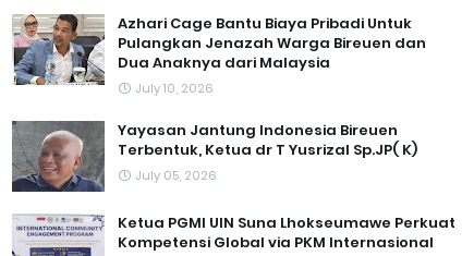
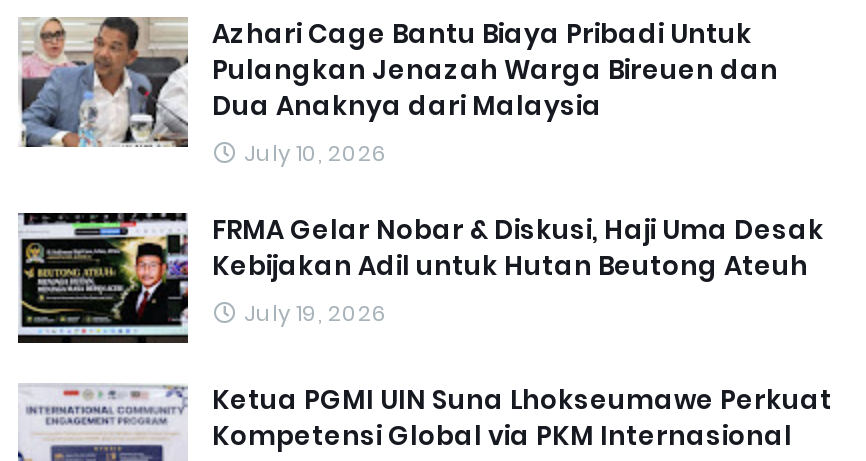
- [image]
- Yayasan Jantung Indonesia Bireuen
- Terbentuk, Ketua dr T Yusrizal Sp.JP( K)
- July 05, 2026
+ [image]
+ FRMA Gelar Nobar & Diskusi, Haji Uma Desak
+ Kebijakan Adil untuk Hutan Beutong Ateuh
+ July 19, 2026
